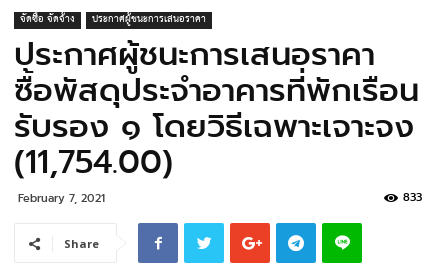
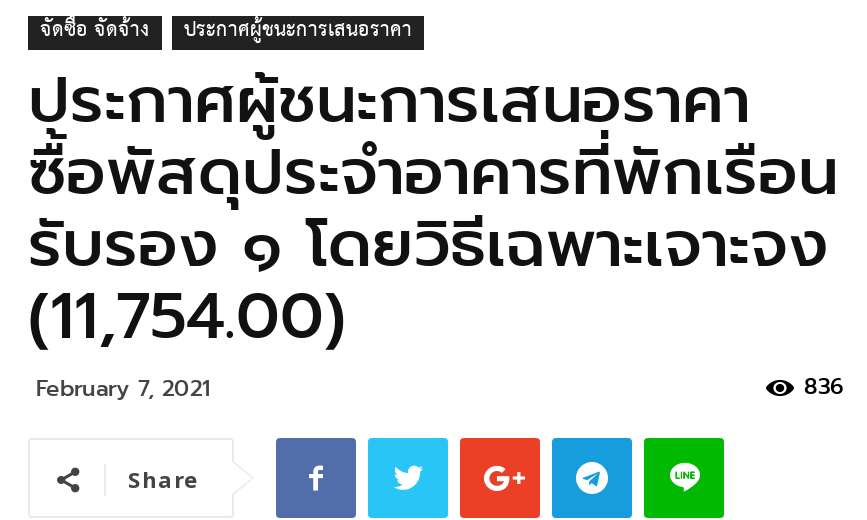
- 833
+ 836
